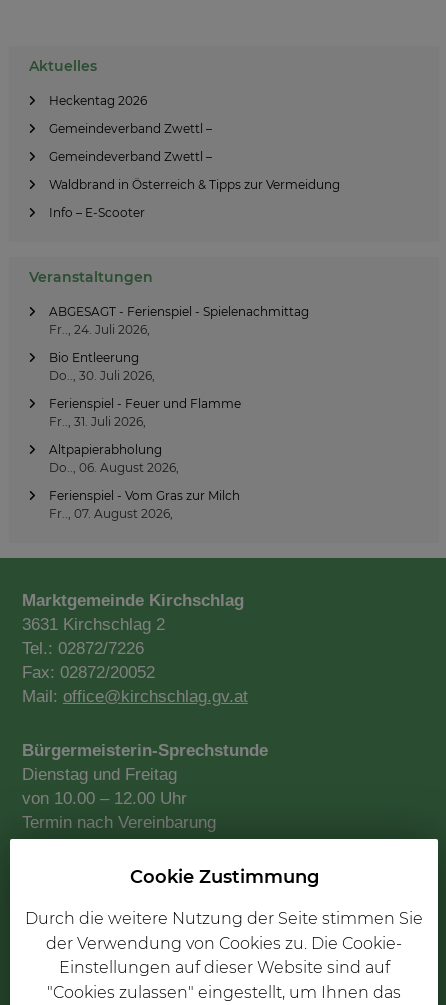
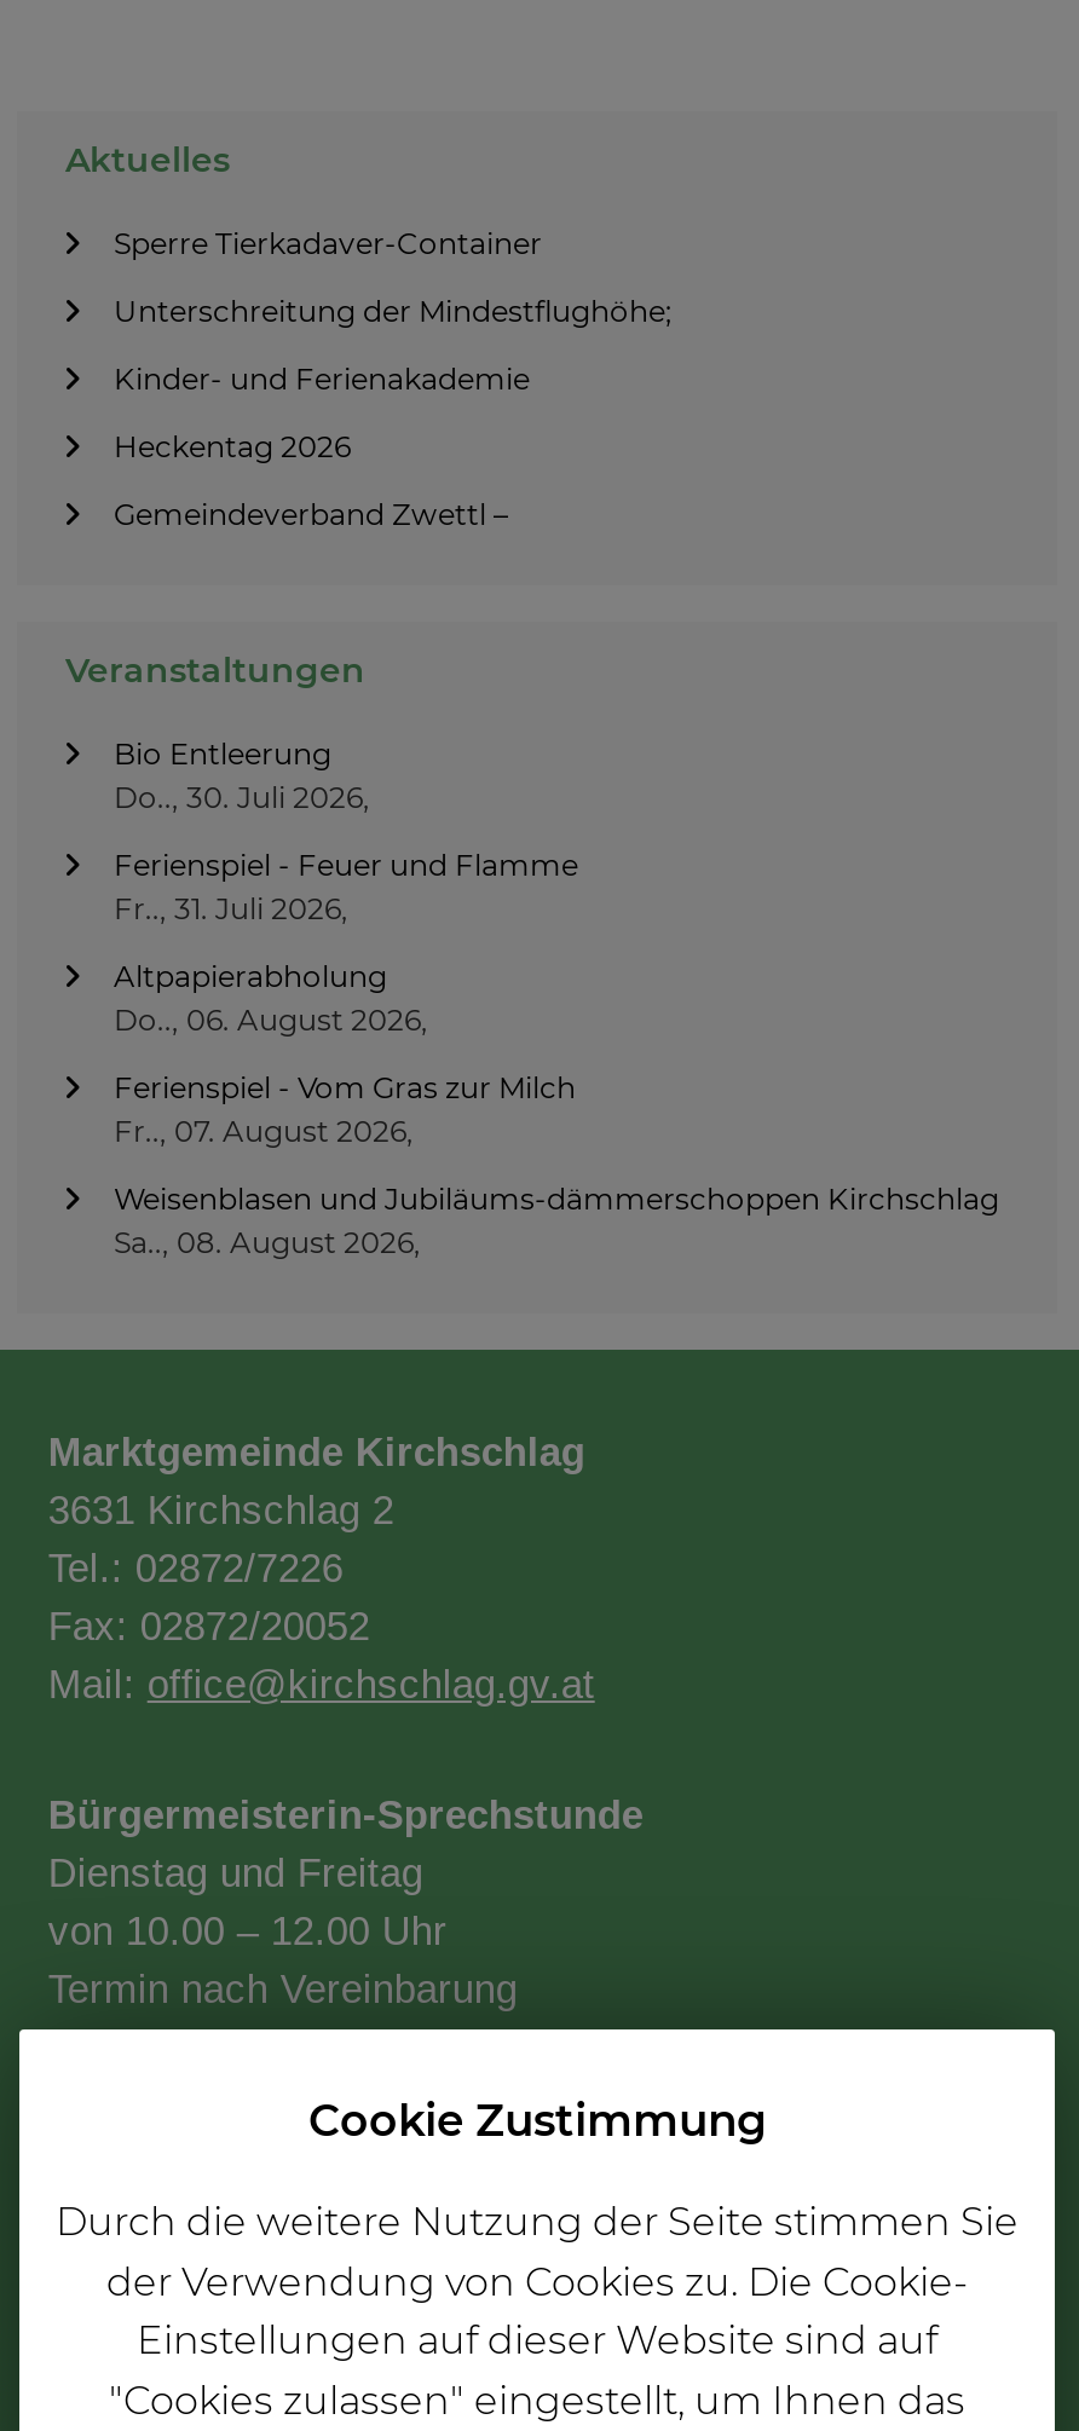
+ Sperre Tierkadaver-Container
+ Unterschreitung der Mindestflughöhe;
+ Kinder- und Ferienakademie

moved down: Heckentag 2026 | Gemeindeverband Zwettl –

- Gemeindeverband Zwettl –
- Waldbrand in Österreich & Tipps zur Vermeidung
- Info – E-Scooter

- ABGESAGT - Ferienspiel - Spielenachmittag
- Fr.., 24. Juli 2026,

moved up: Bio Entleerung | Do.., 30. Juli 2026, | Ferienspiel - Feuer und Flamme | Fr.., 31. Juli 2026, | Altpapierabholung | Do.., 06. August 2026, | Ferienspiel - Vom Gras zur Milch | Fr.., 07. August 2026,

+ Weisenblasen und Jubiläums-dämmerschoppen Kirchschlag
+ Sa.., 08. August 2026,
